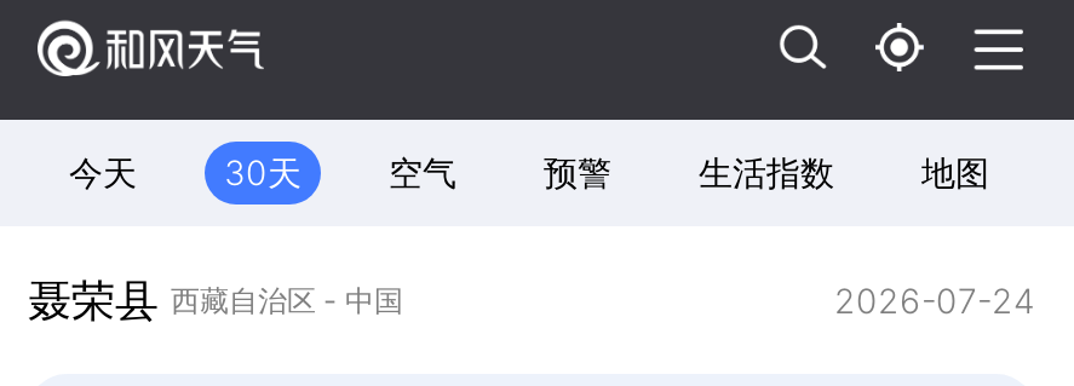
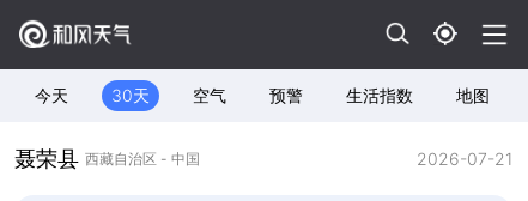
- 2026-07-24
+ 2026-07-21
